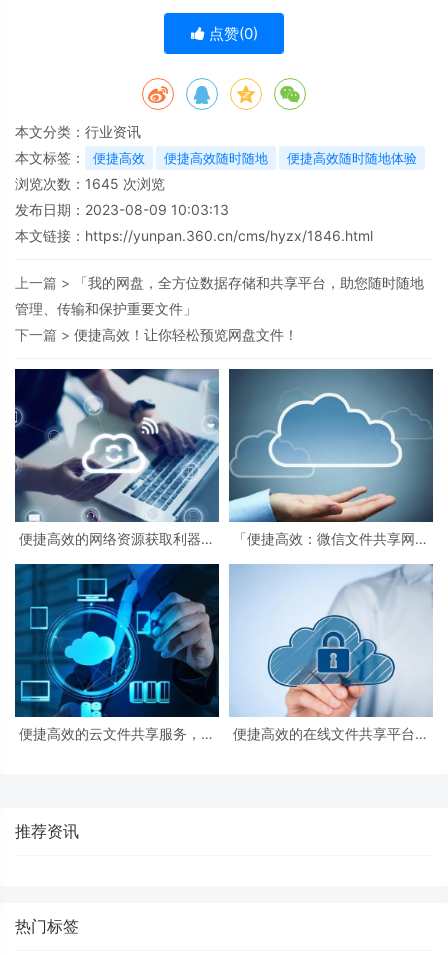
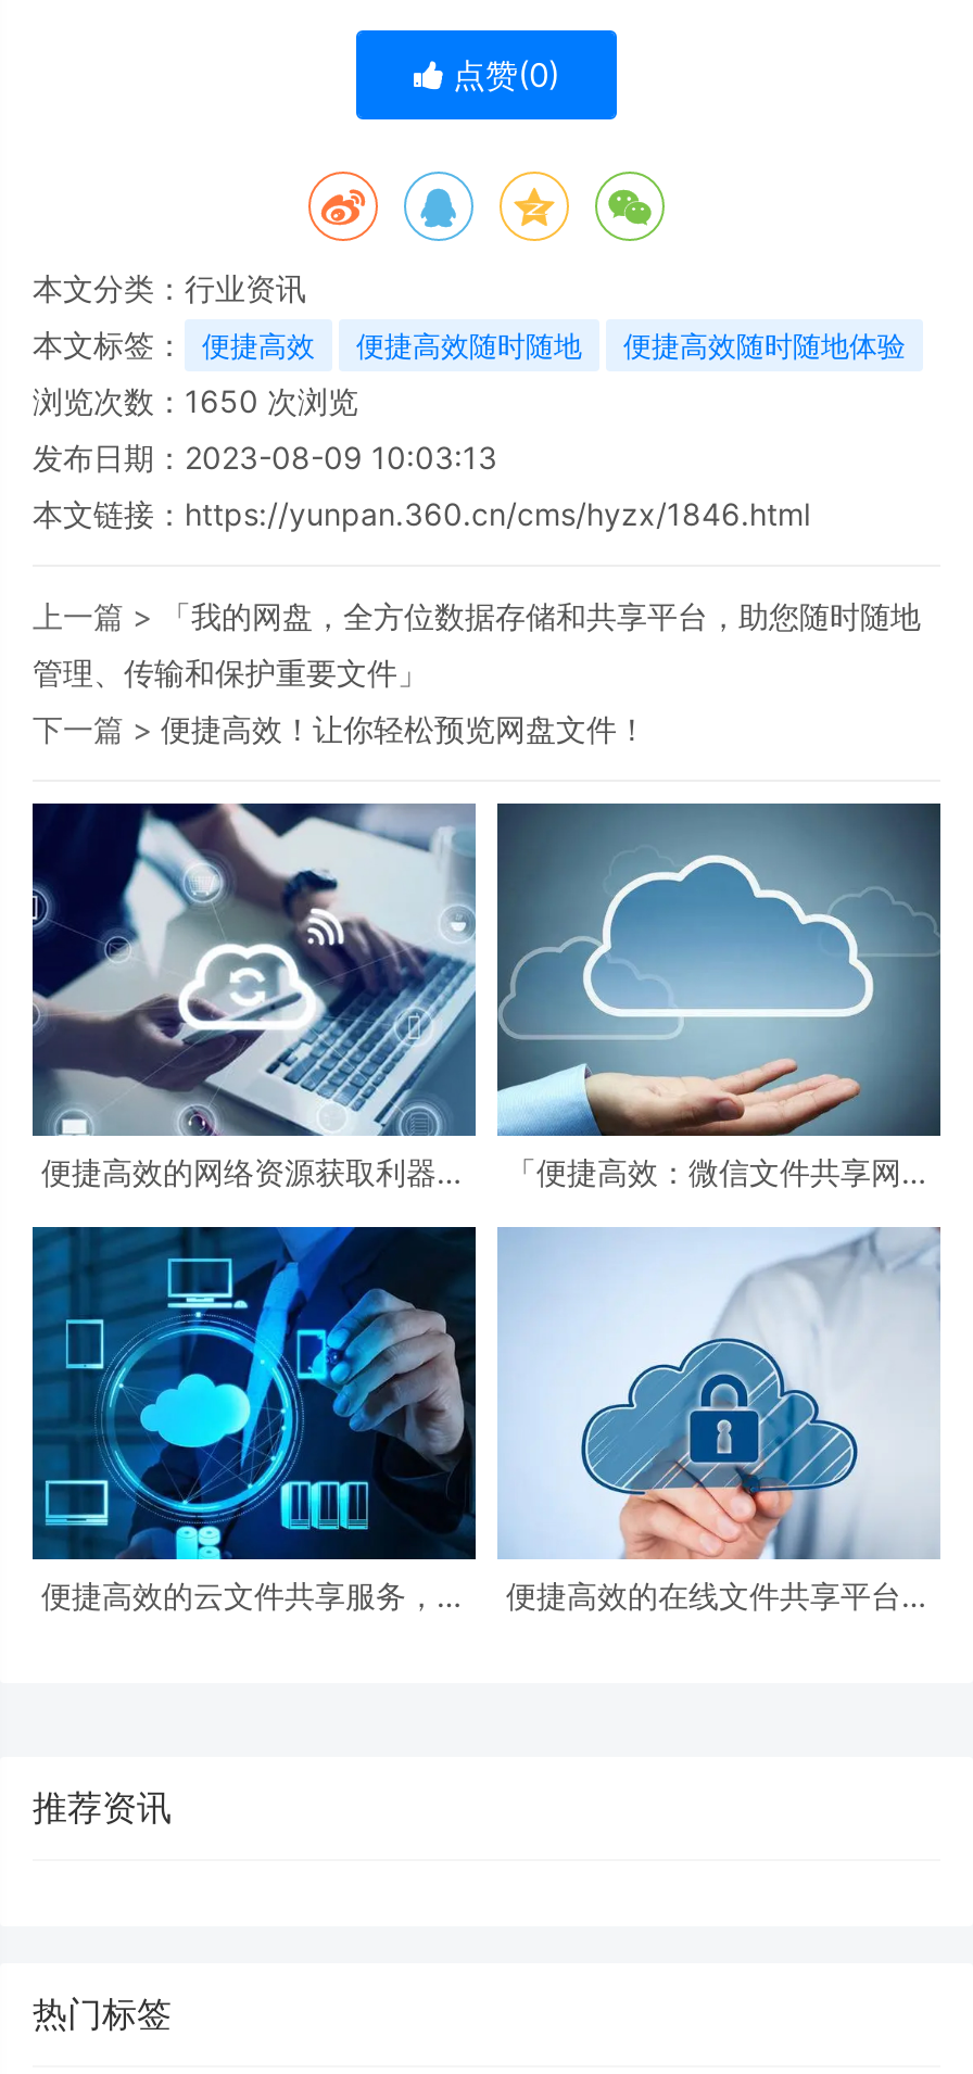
- 浏览次数：1645次浏览
+ 浏览次数：1650次浏览
